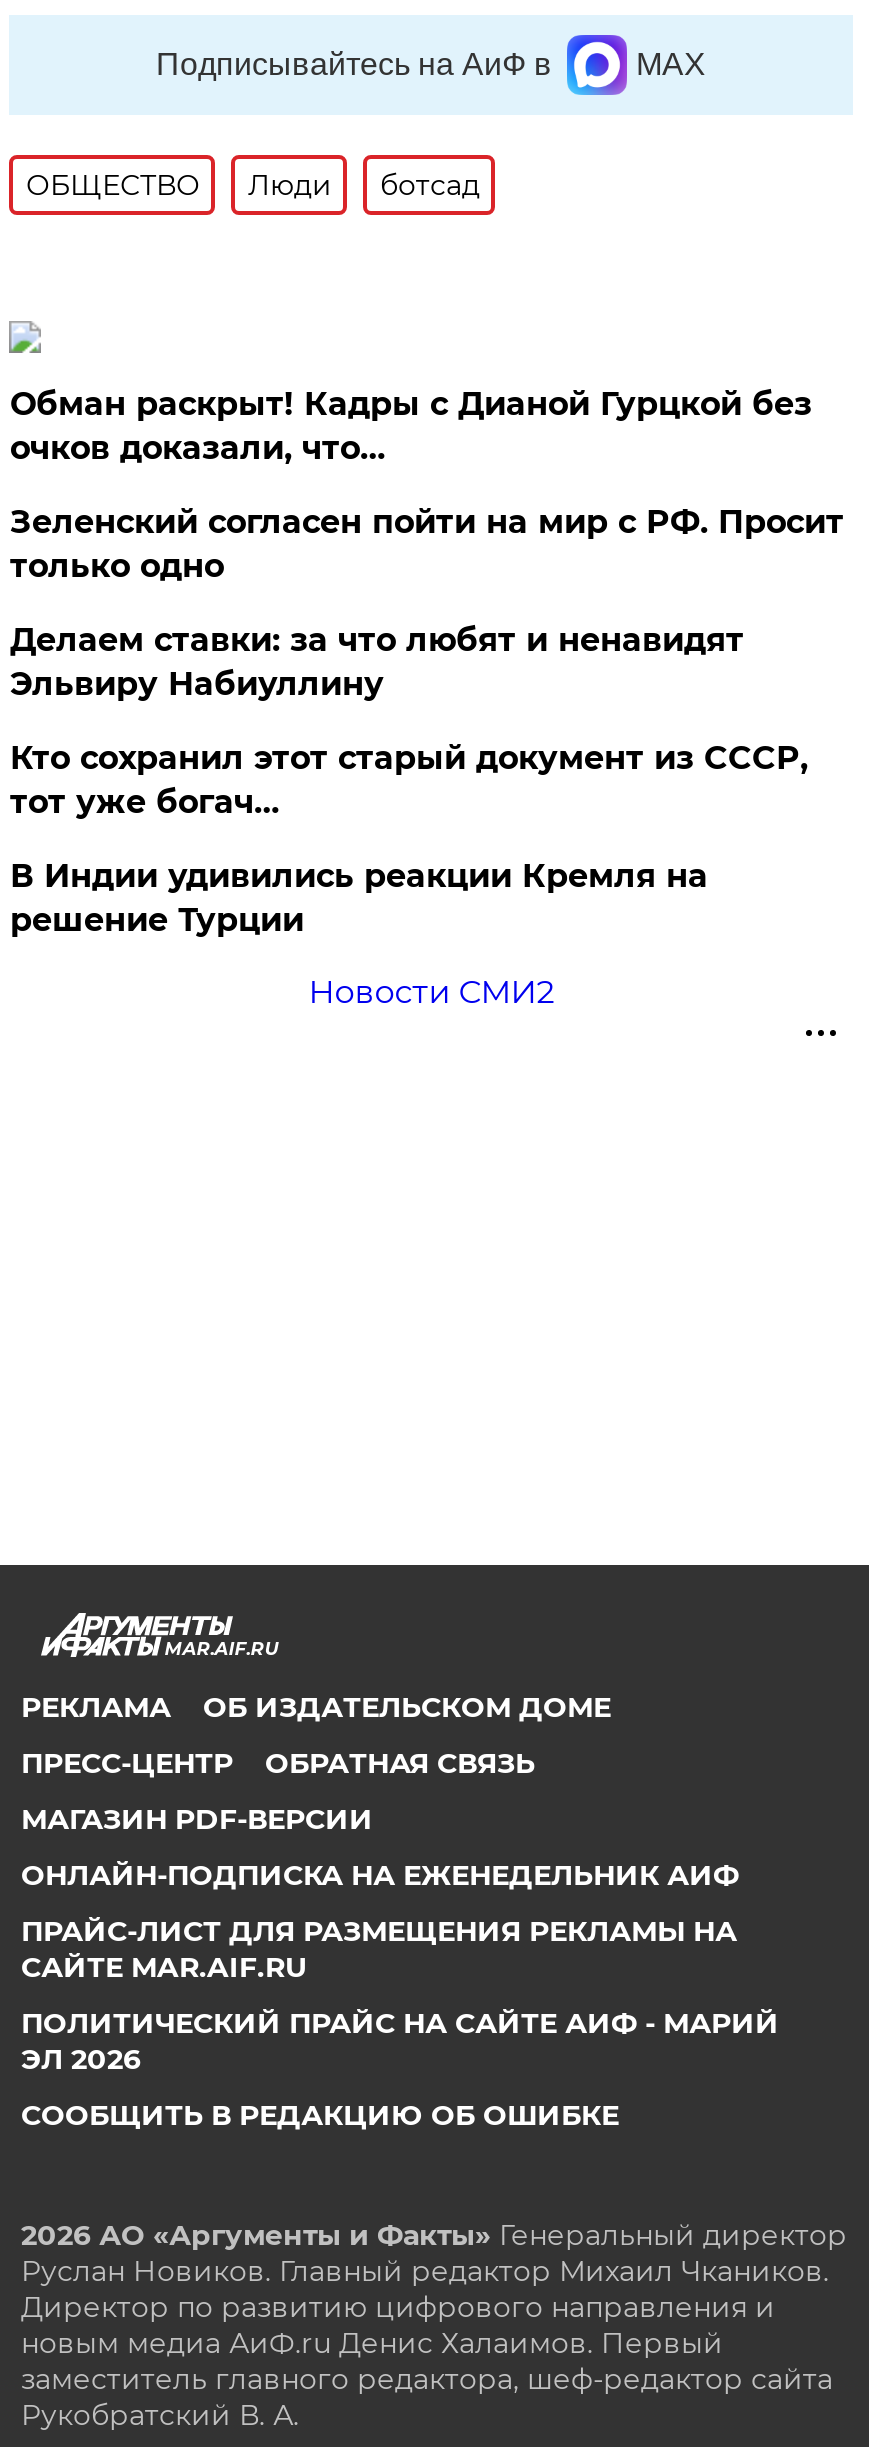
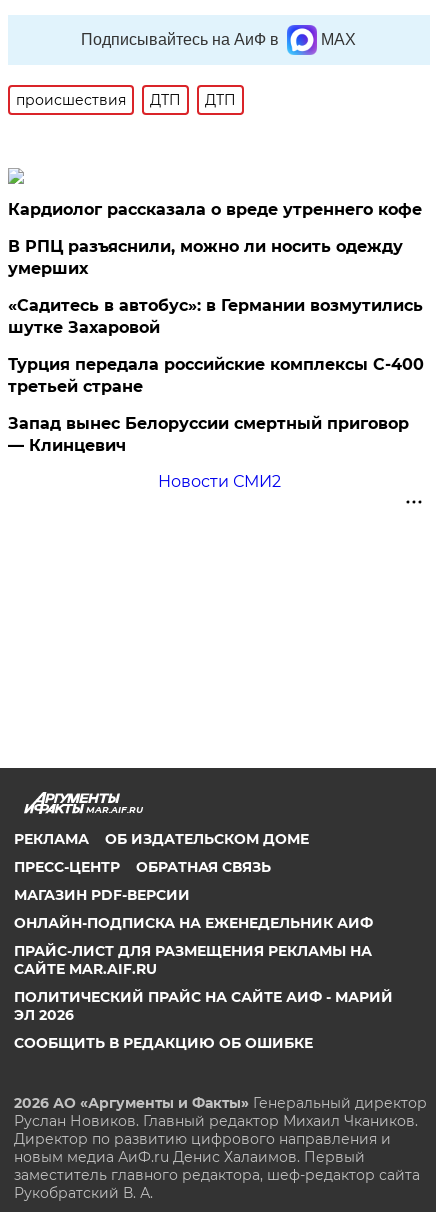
- ОБЩЕСТВО
- Люди
- ботсад
+ происшествия
+ ДТП
+ ДТП

- Обман раскрыт! Кадры с Дианой Гурцкой без
- очков доказали, что…
+ Кардиолог рассказала о вреде утреннего кофе

- Зеленский согласен пойти на мир с РФ. Просит
- только одно
+ В РПЦ разъяснили, можно ли носить одежду
+ умерших

- Делаем ставки: за что любят и ненавидят
- Эльвиру Набиуллину
+ «Садитесь в автобус»: в Германии возмутились
+ шутке Захаровой

- Кто сохранил этот старый документ из СССР,
- тот уже богач…
+ Турция передала российские комплексы С-400
+ третьей стране

- В Индии удивились реакции Кремля на
- решение Турции
+ Запад вынес Белоруссии смертный приговор
+ — Клинцевич
